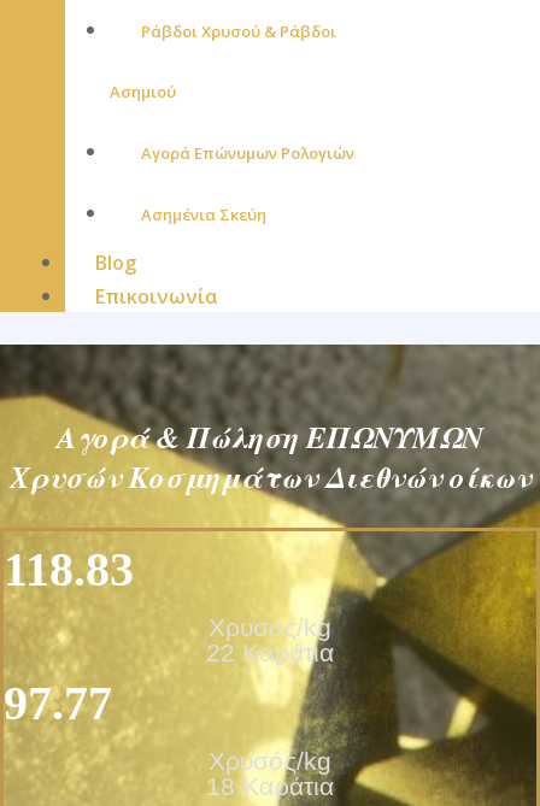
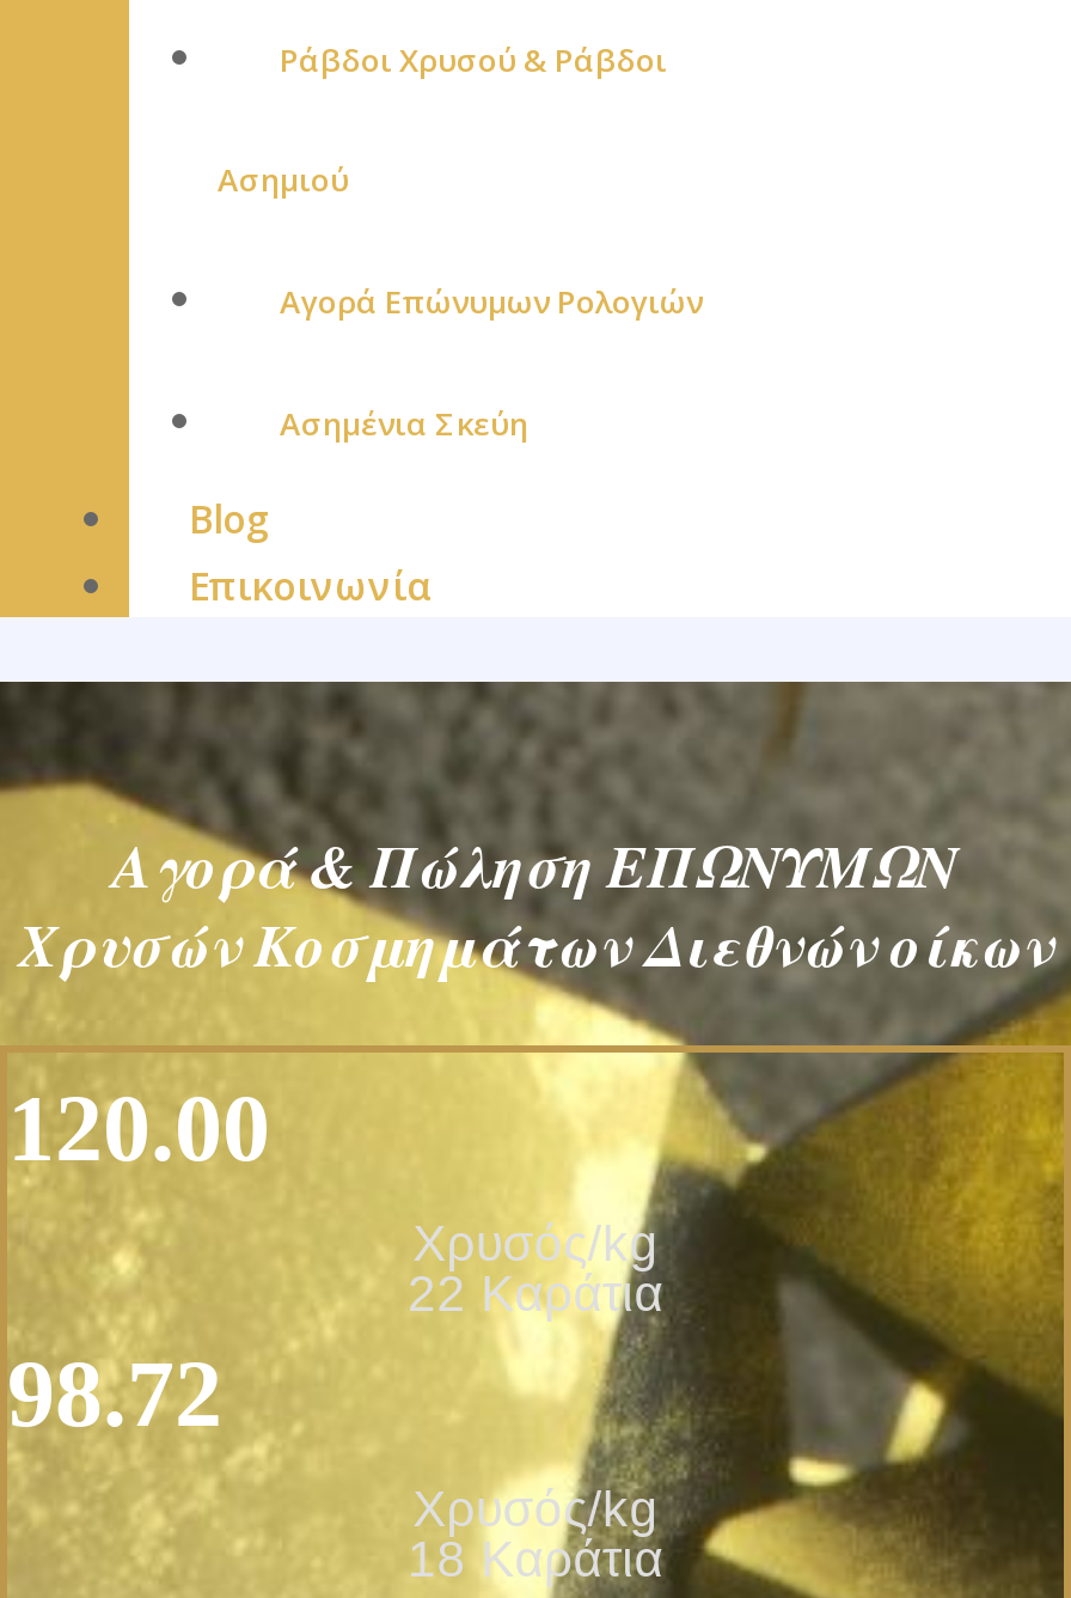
- 118.83
+ 120.00

- 97.77
+ 98.72
